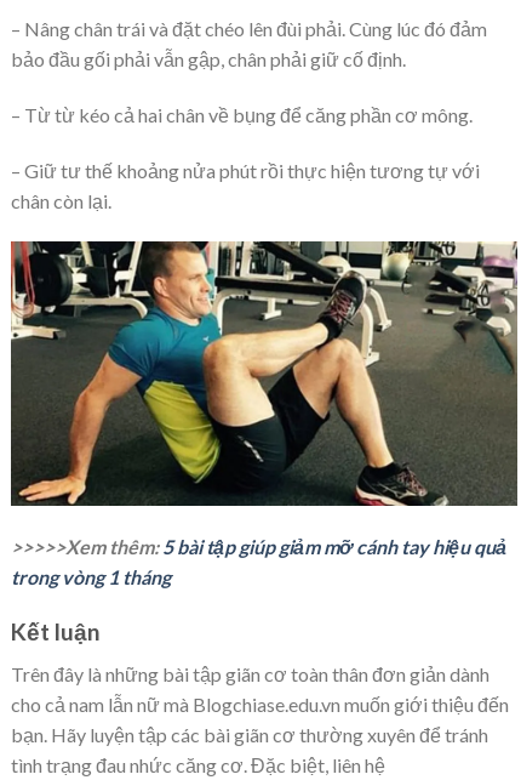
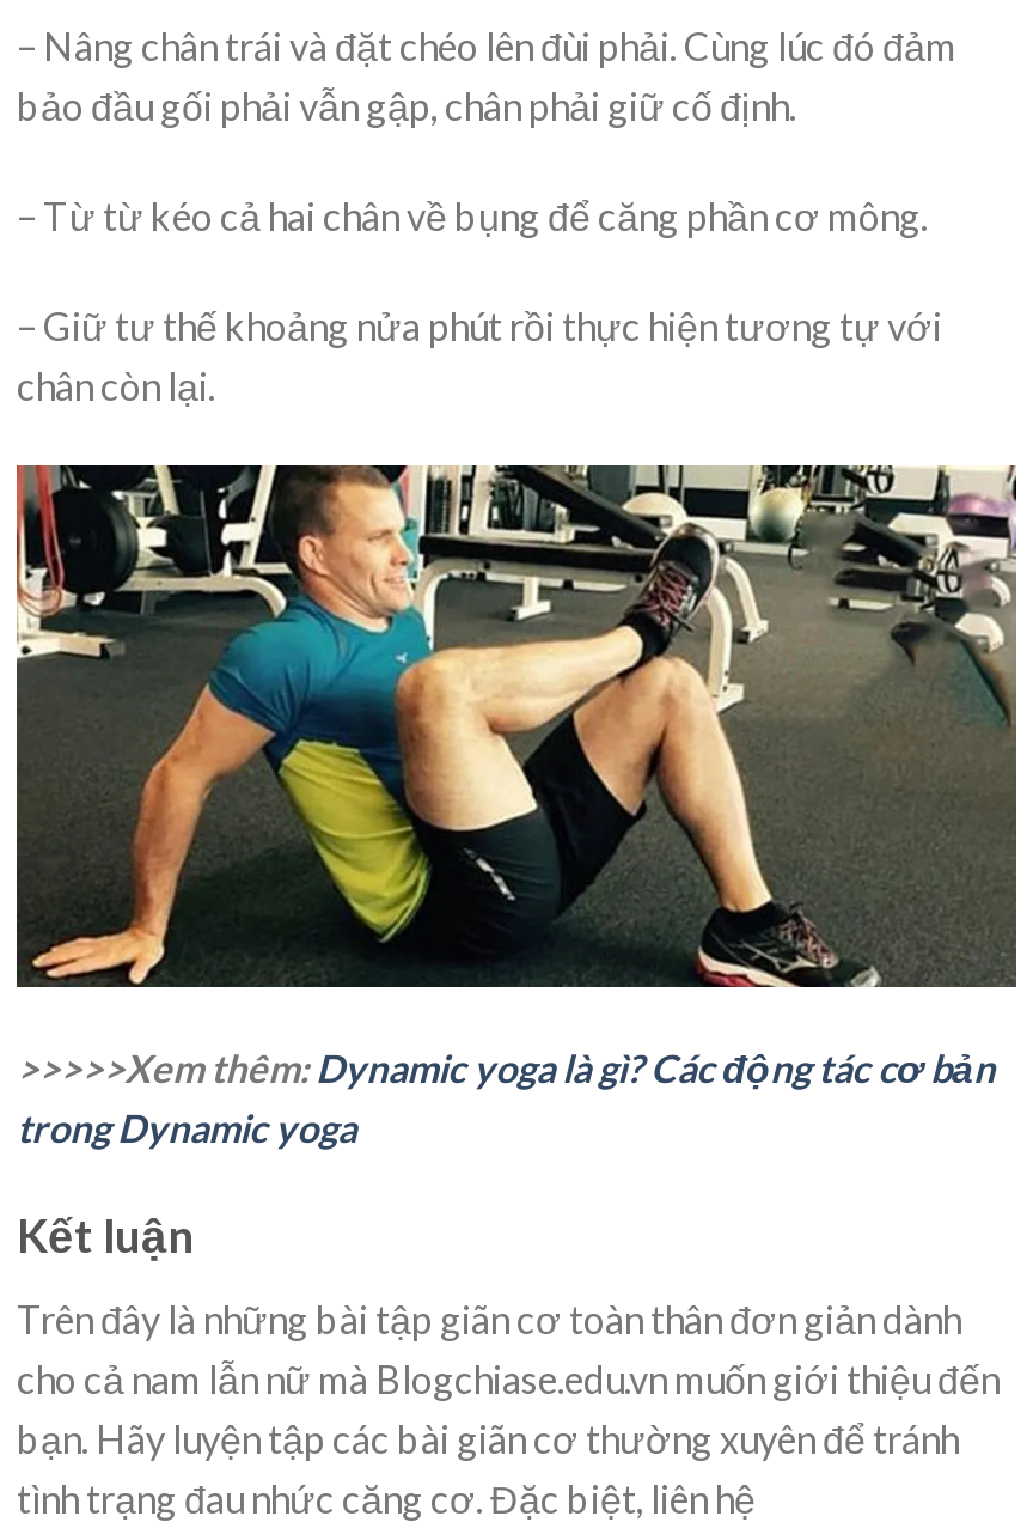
- >>>>>Xem thêm: 5 bài tập giúp giảm mỡ cánh tay hiệu quả
- trong vòng 1 tháng
+ >>>>>Xem thêm: Dynamic yoga là gì? Các động tác cơ bản
+ trong Dynamic yoga
